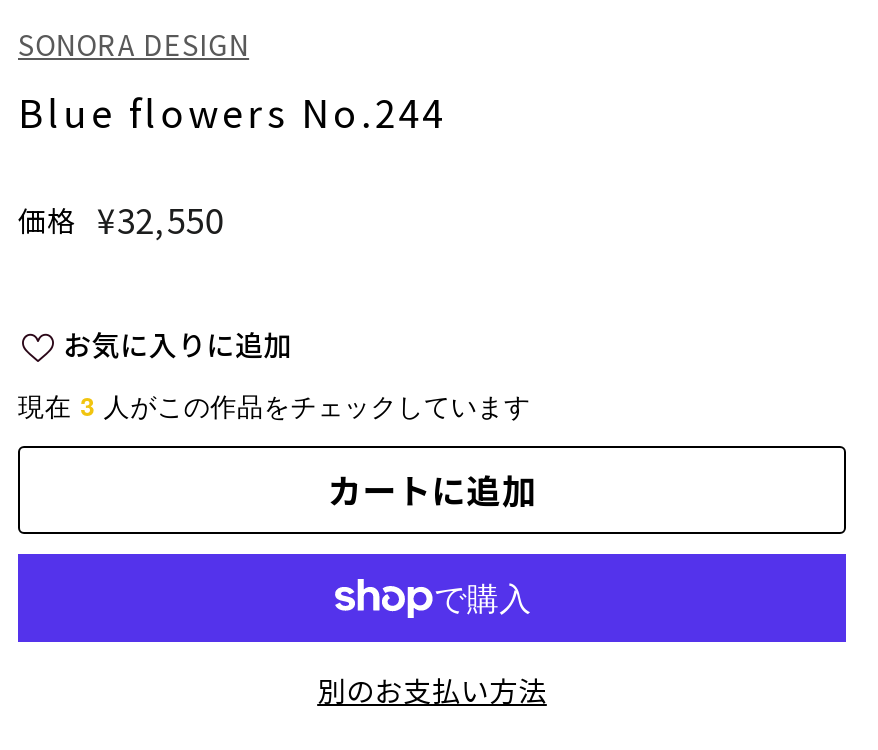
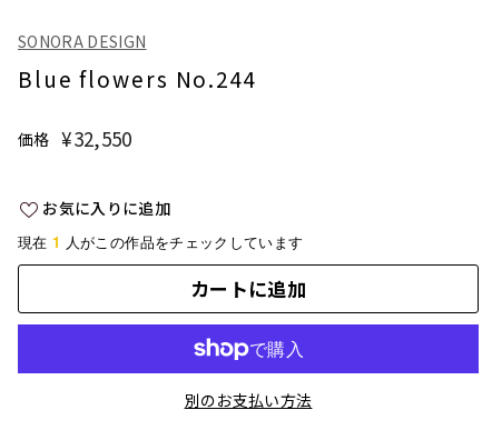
- 現在 3 人がこの作品をチェックしています
+ 現在 1 人がこの作品をチェックしています
